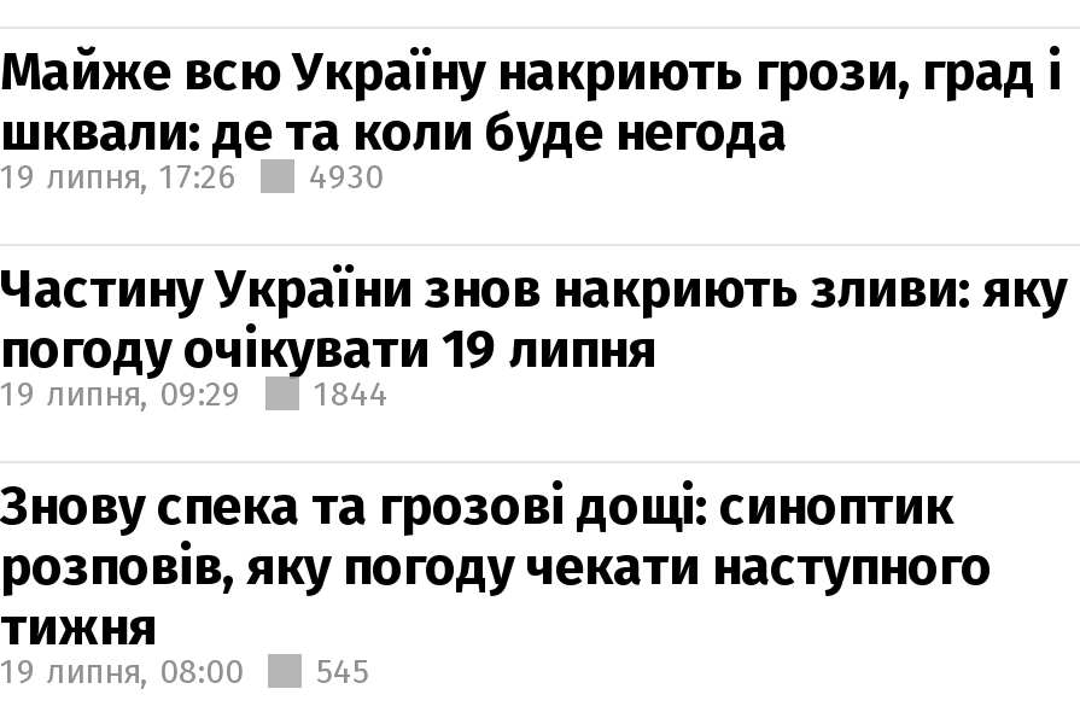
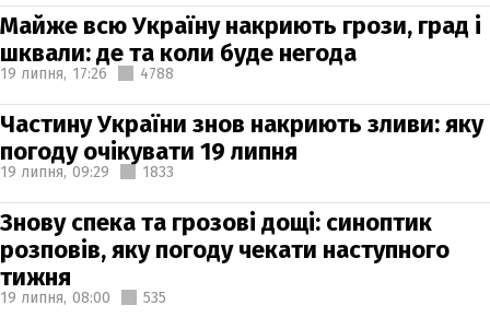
- 19 липня, 17:26 4930
+ 19 липня, 17:26 4788

- 19 липня, 09:29 1844
+ 19 липня, 09:29 1833

- 19 липня, 08:00 545
+ 19 липня, 08:00 535
